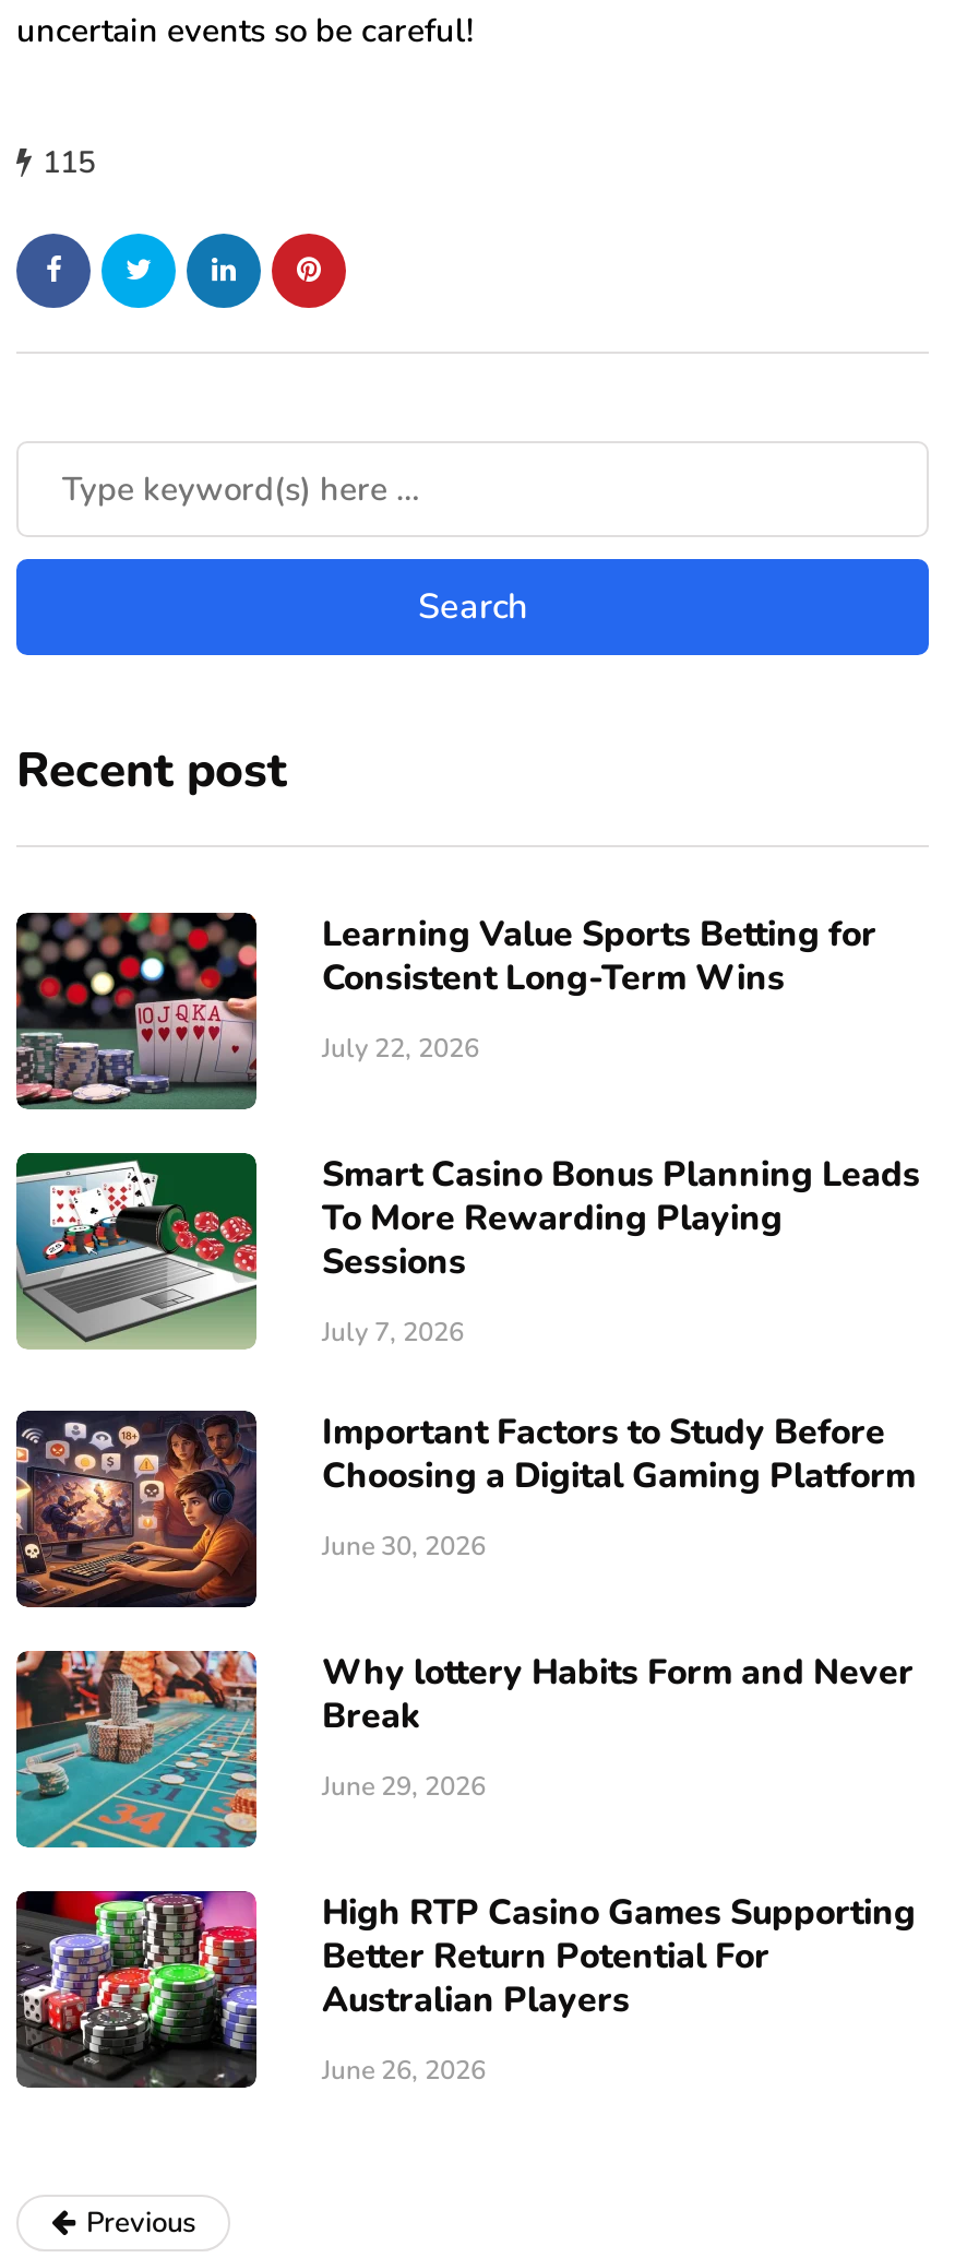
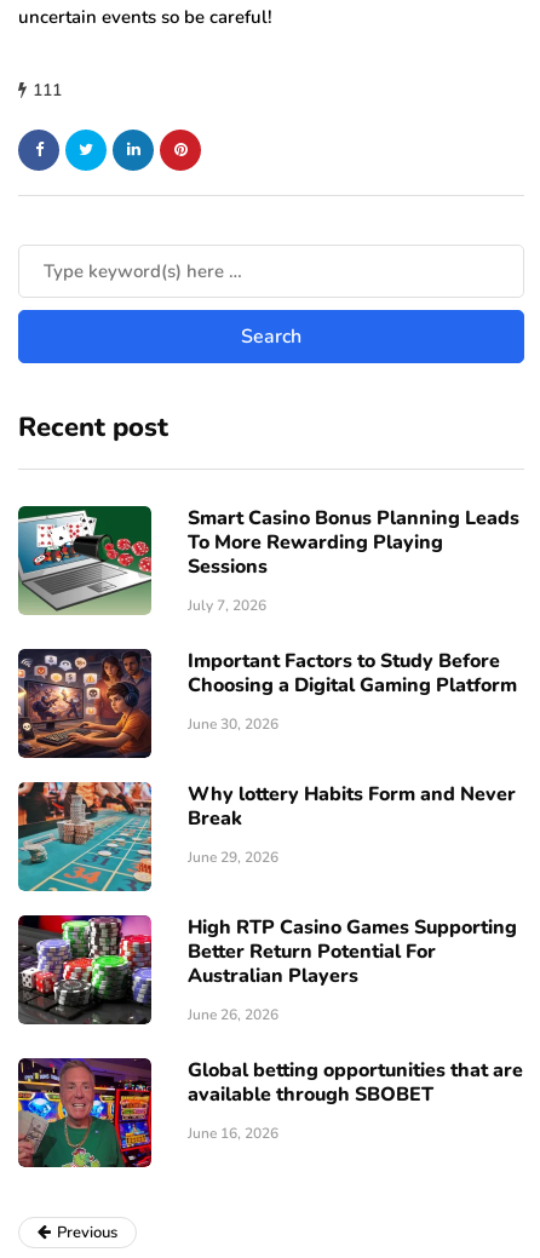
- 115
+ 111

- [image]
- Learning Value Sports Betting for
- Consistent Long-Term Wins
- July 22, 2026

moved up: [image] | Smart Casino Bonus Planning Leads | To More Rewarding Playing | ... | Australian Players | June 26, 2026

+ [image]
+ Global betting opportunities that are
+ available through SBOBET
+ June 16, 2026
